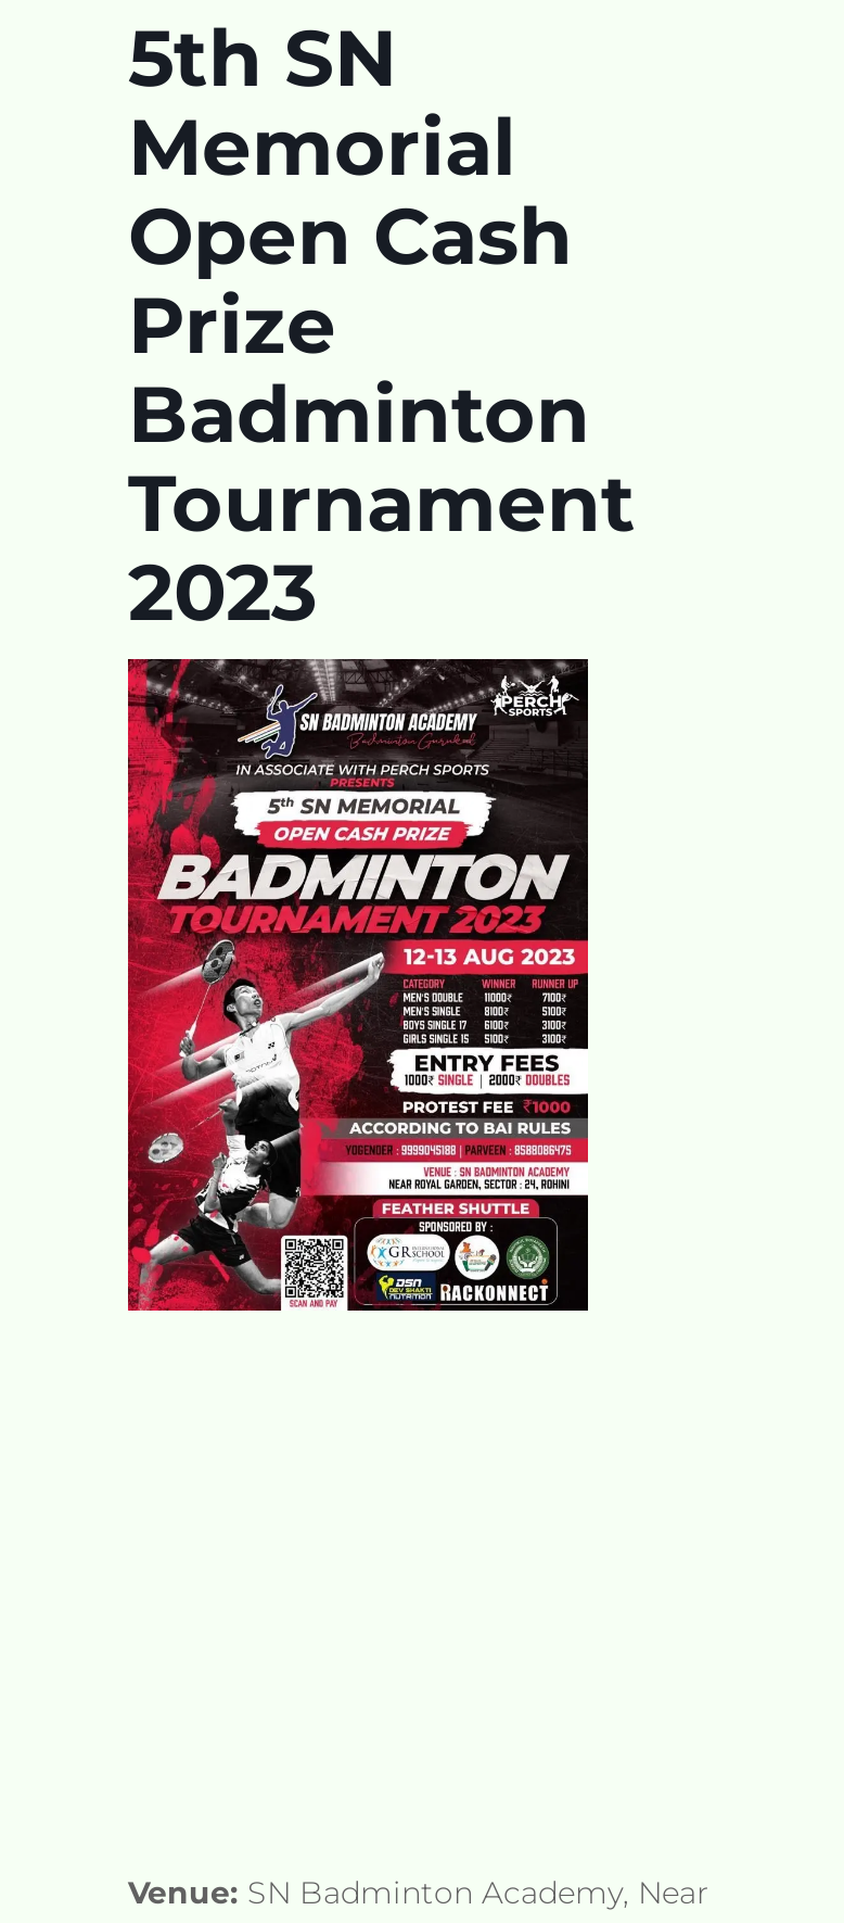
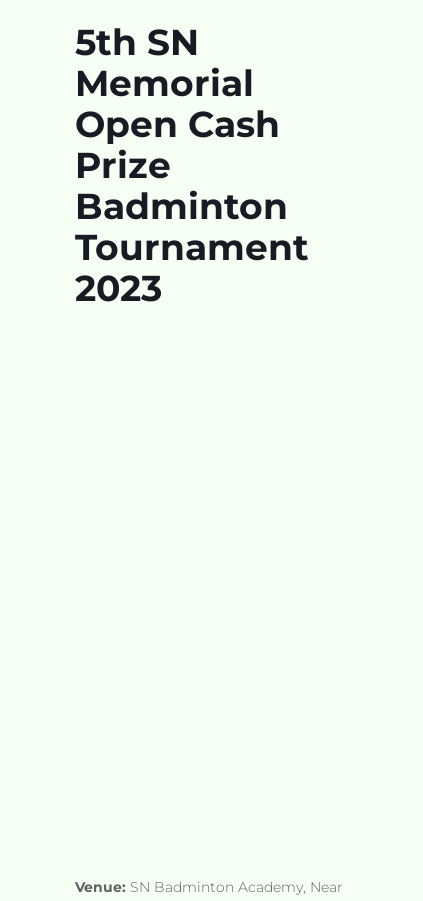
- [image]
